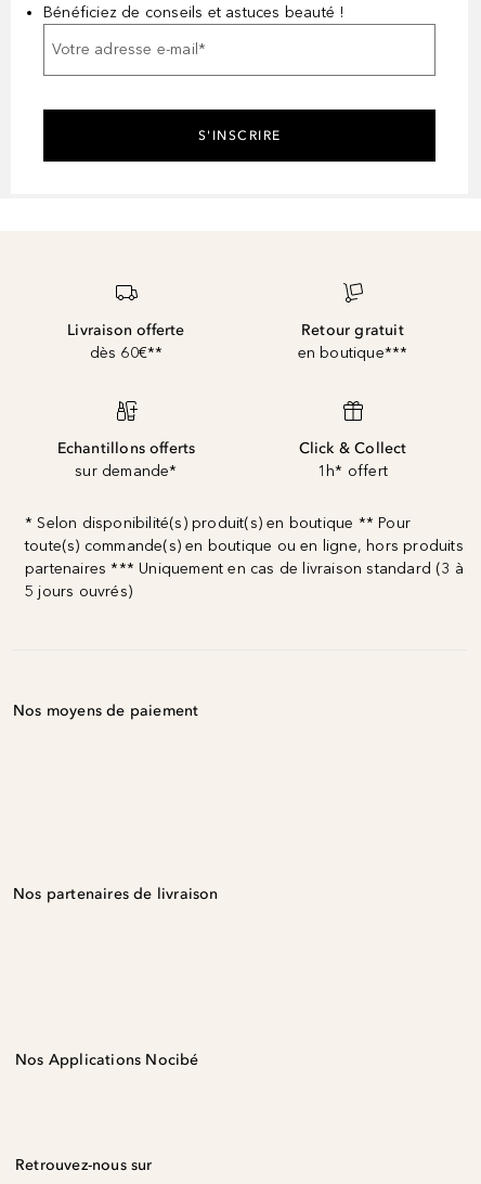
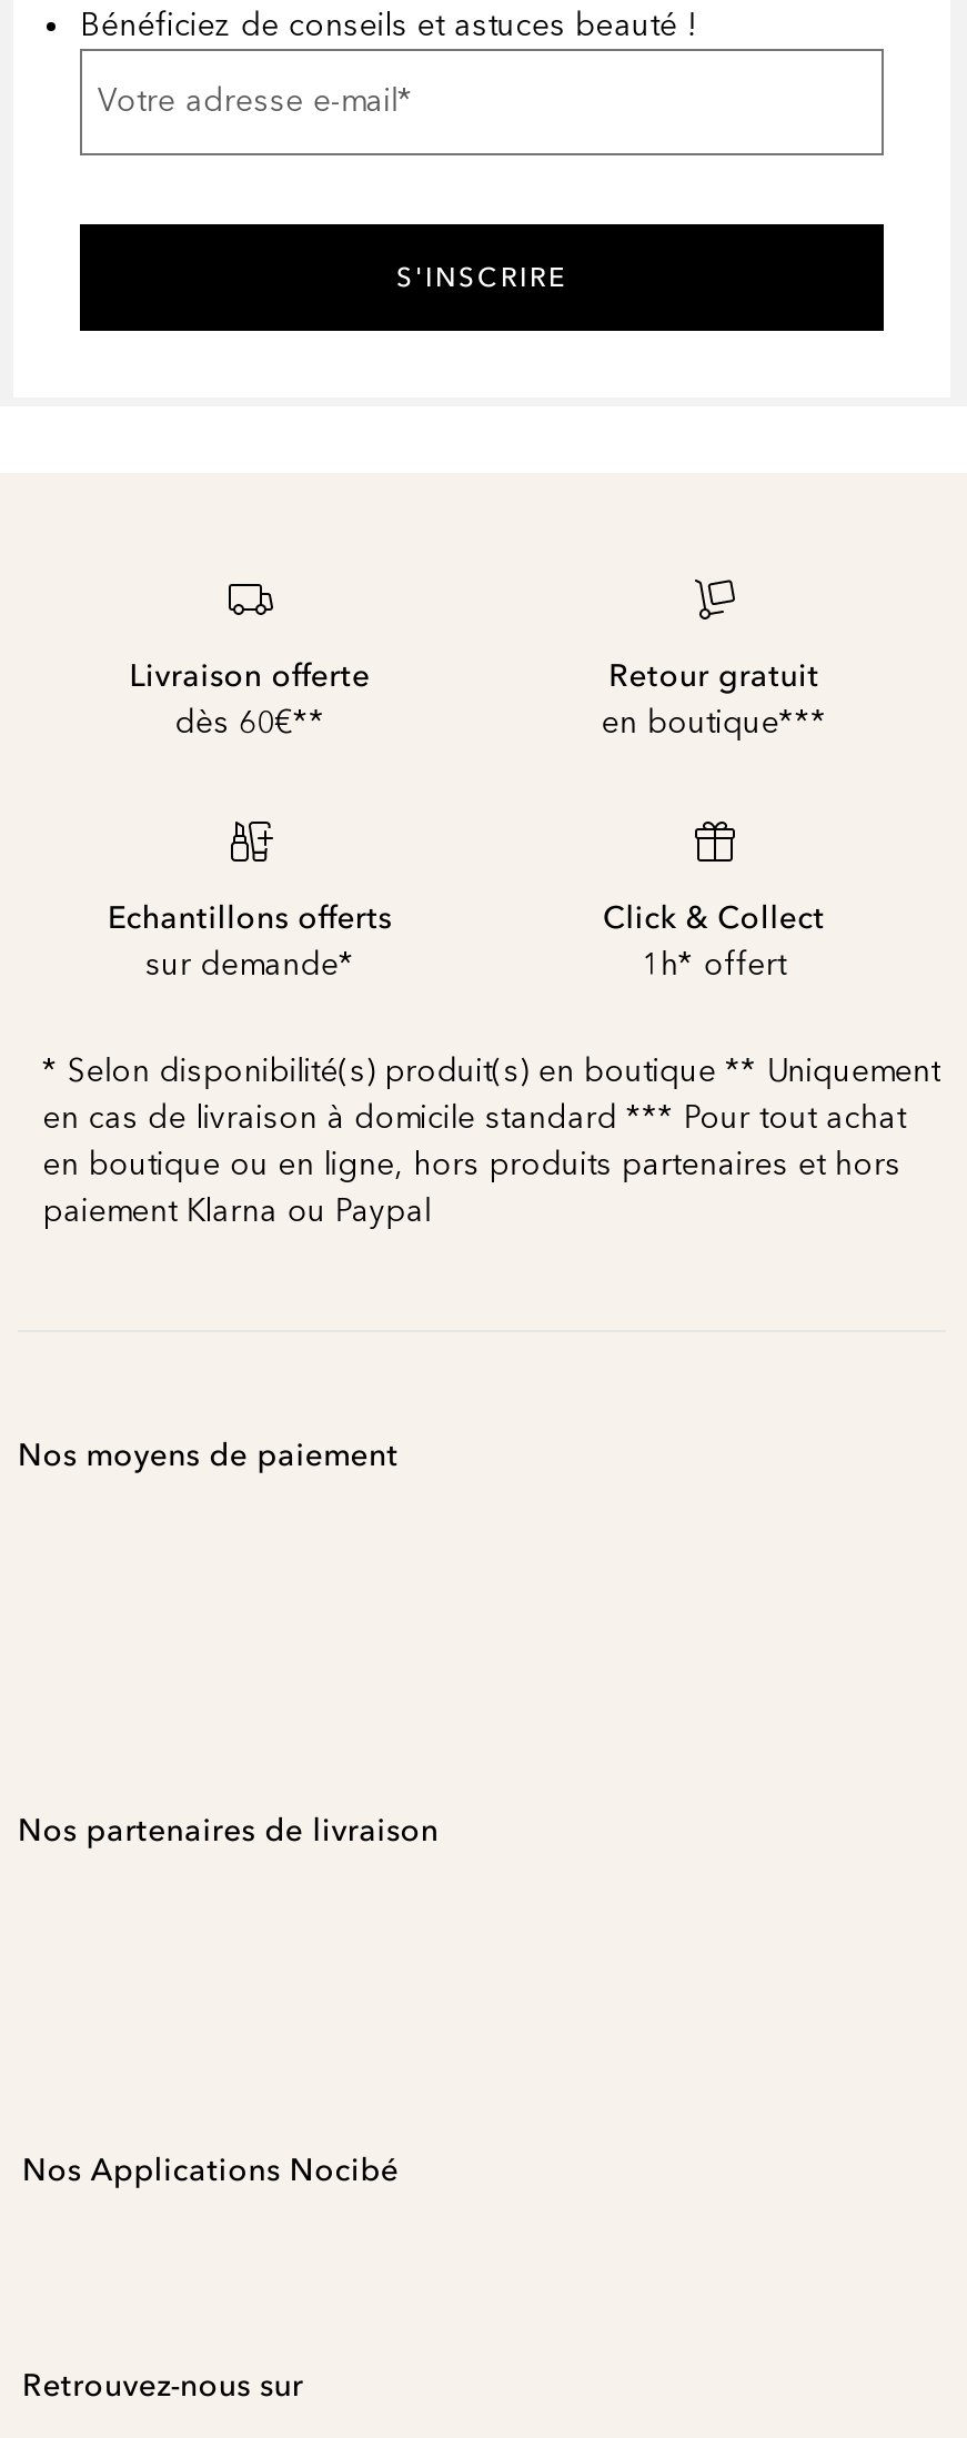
- * Selon disponibilité(s) produit(s) en boutique ** Pour
- toute(s) commande(s) en boutique ou en ligne, hors produits
- partenaires *** Uniquement en cas de livraison standard (3 à
- 5 jours ouvrés)
+ * Selon disponibilité(s) produit(s) en boutique ** Uniquement
+ en cas de livraison à domicile standard *** Pour tout achat
+ en boutique ou en ligne, hors produits partenaires et hors
+ paiement Klarna ou Paypal
